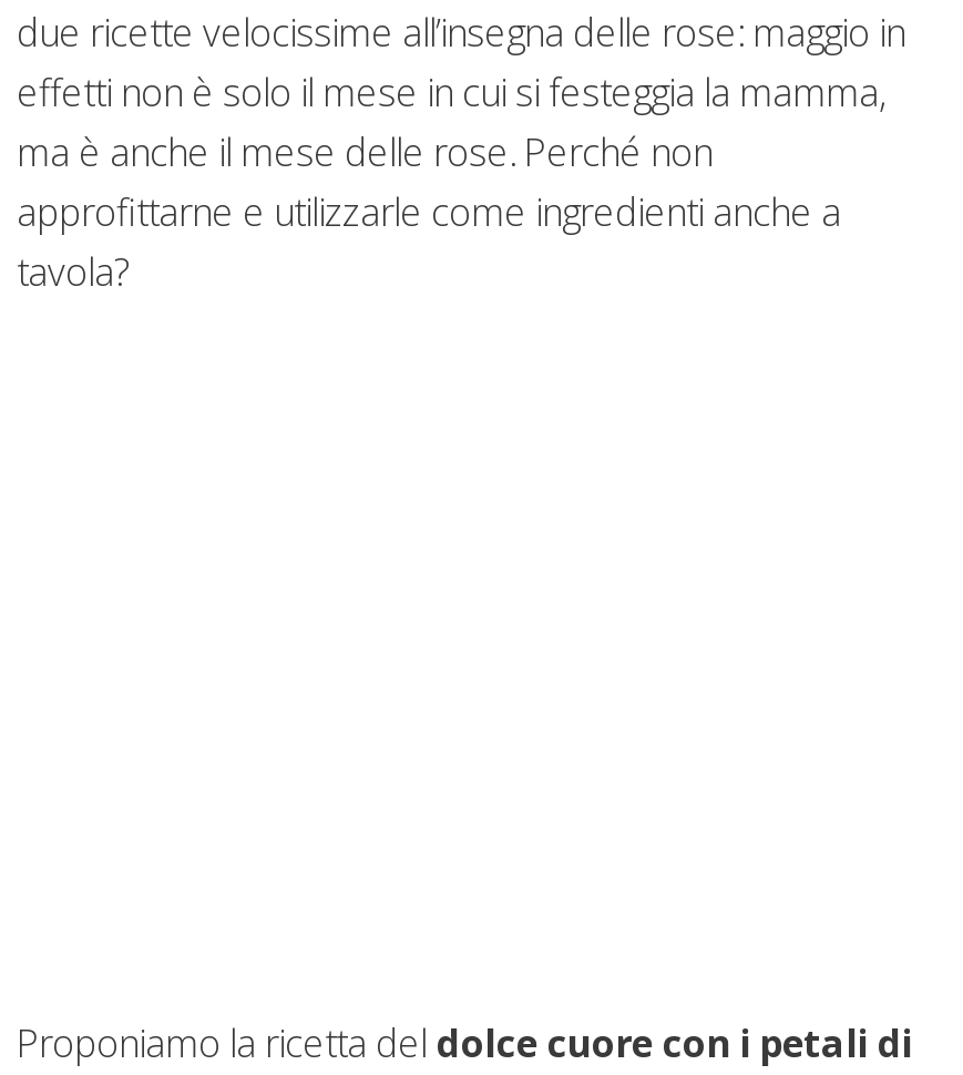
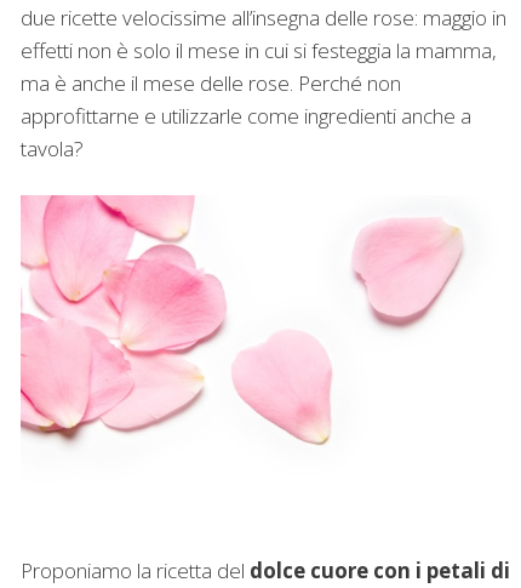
+ [image]

+ [image]
